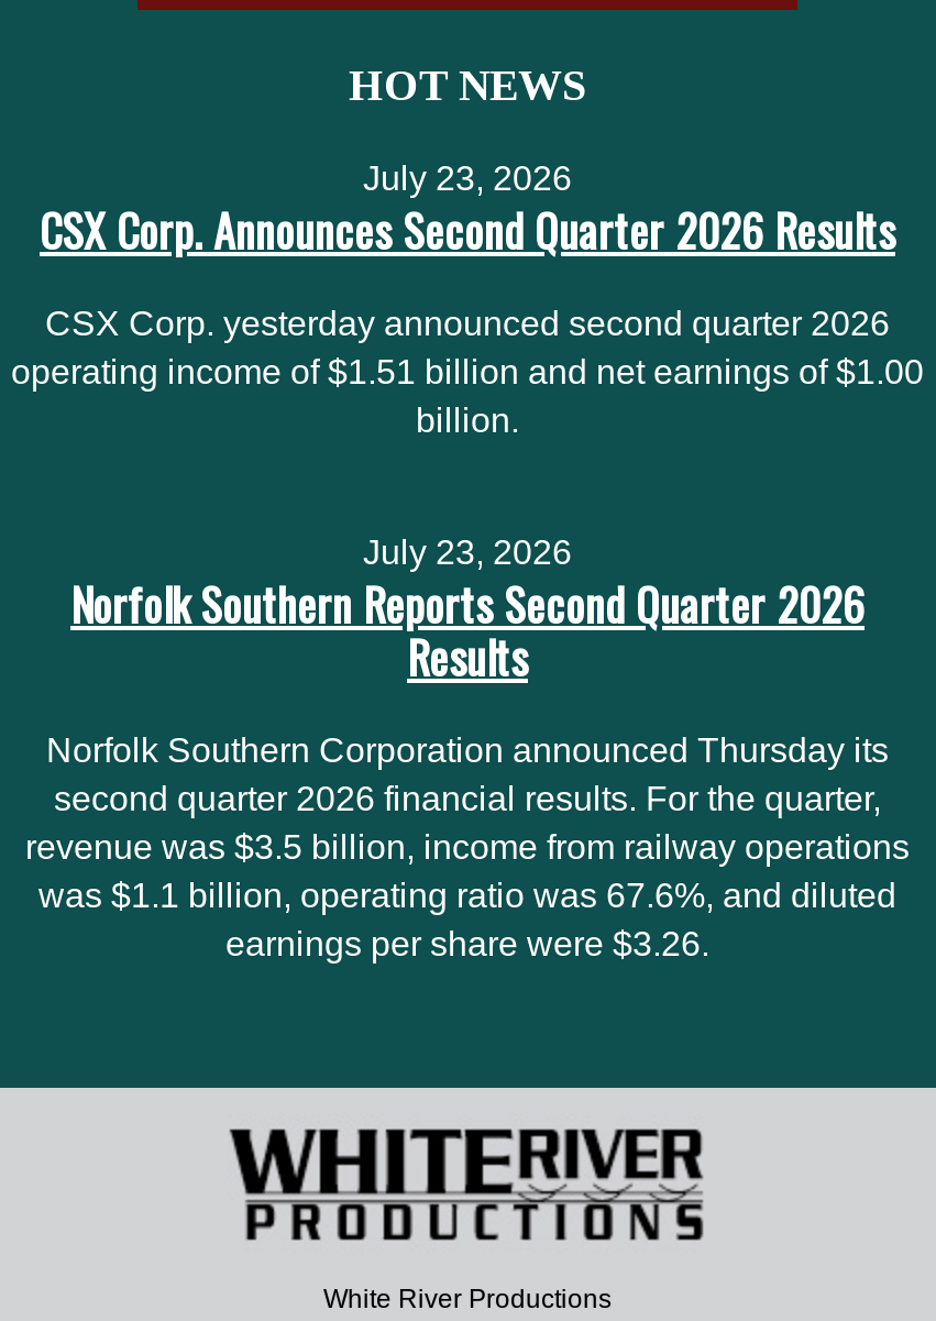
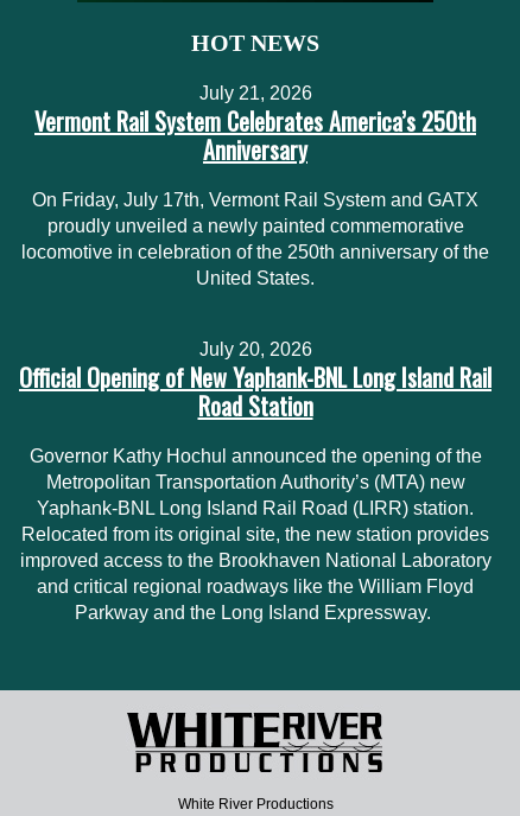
- July 23, 2026
- CSX Corp. Announces Second Quarter 2026 Results
+ July 21, 2026
+ Vermont Rail System Celebrates America’s 250th
+ Anniversary

- CSX Corp. yesterday announced second quarter 2026
- operating income of $1.51 billion and net earnings of $1.00
- billion.
+ On Friday, July 17th, Vermont Rail System and GATX
+ proudly unveiled a newly painted commemorative
+ locomotive in celebration of the 250th anniversary of the
+ United States.

- July 23, 2026
- Norfolk Southern Reports Second Quarter 2026
- Results
+ July 20, 2026
+ Official Opening of New Yaphank-BNL Long Island Rail
+ Road Station

- Norfolk Southern Corporation announced Thursday its
- second quarter 2026 financial results. For the quarter,
- revenue was $3.5 billion, income from railway operations
- was $1.1 billion, operating ratio was 67.6%, and diluted
- earnings per share were $3.26.
+ Governor Kathy Hochul announced the opening of the
+ Metropolitan Transportation Authority’s (MTA) new
+ Yaphank-BNL Long Island Rail Road (LIRR) station.
+ Relocated from its original site, the new station provides
+ improved access to the Brookhaven National Laboratory
+ and critical regional roadways like the William Floyd
+ Parkway and the Long Island Expressway.
